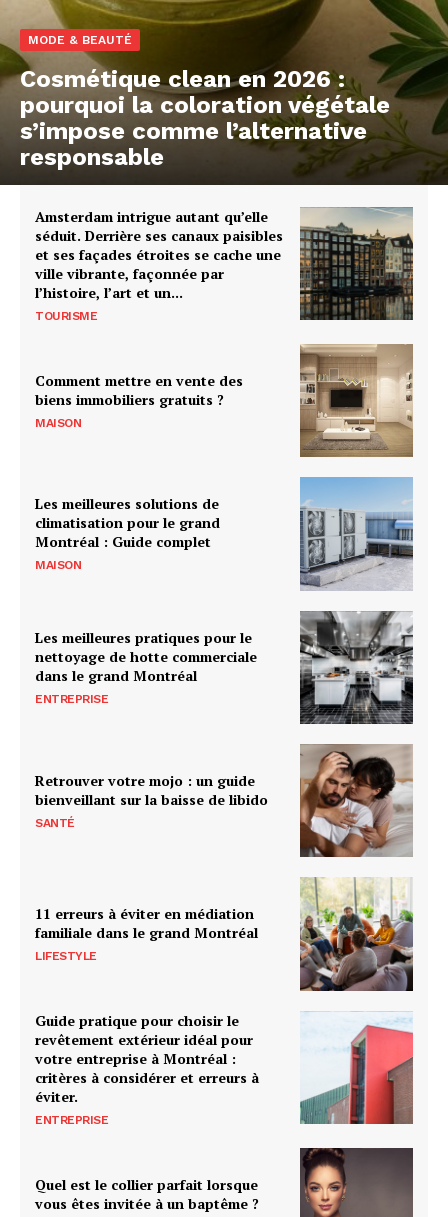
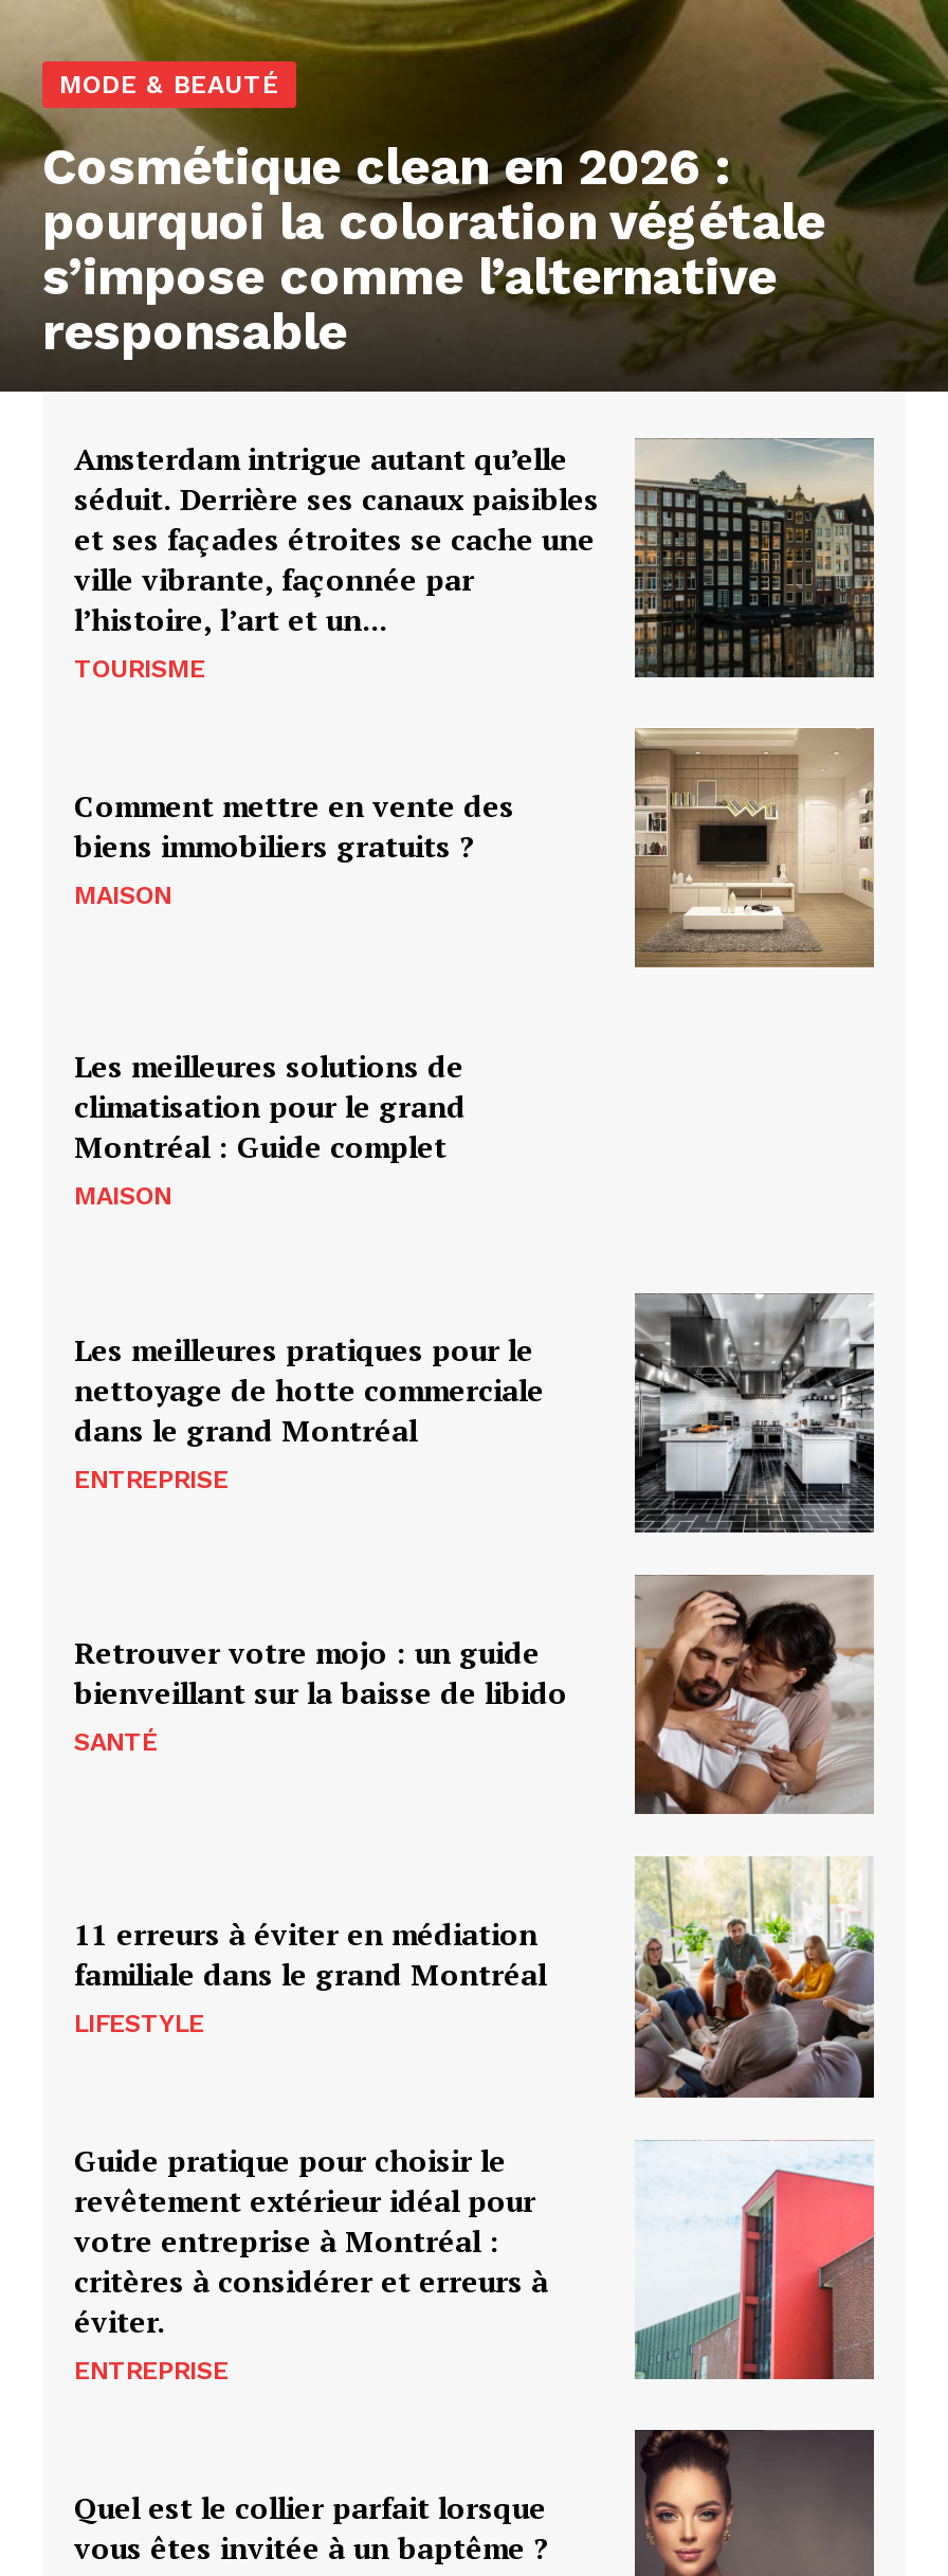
- [image]
